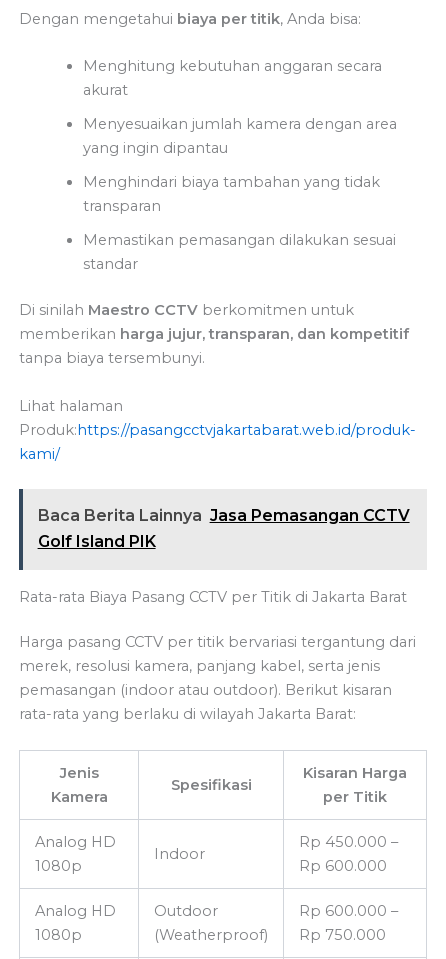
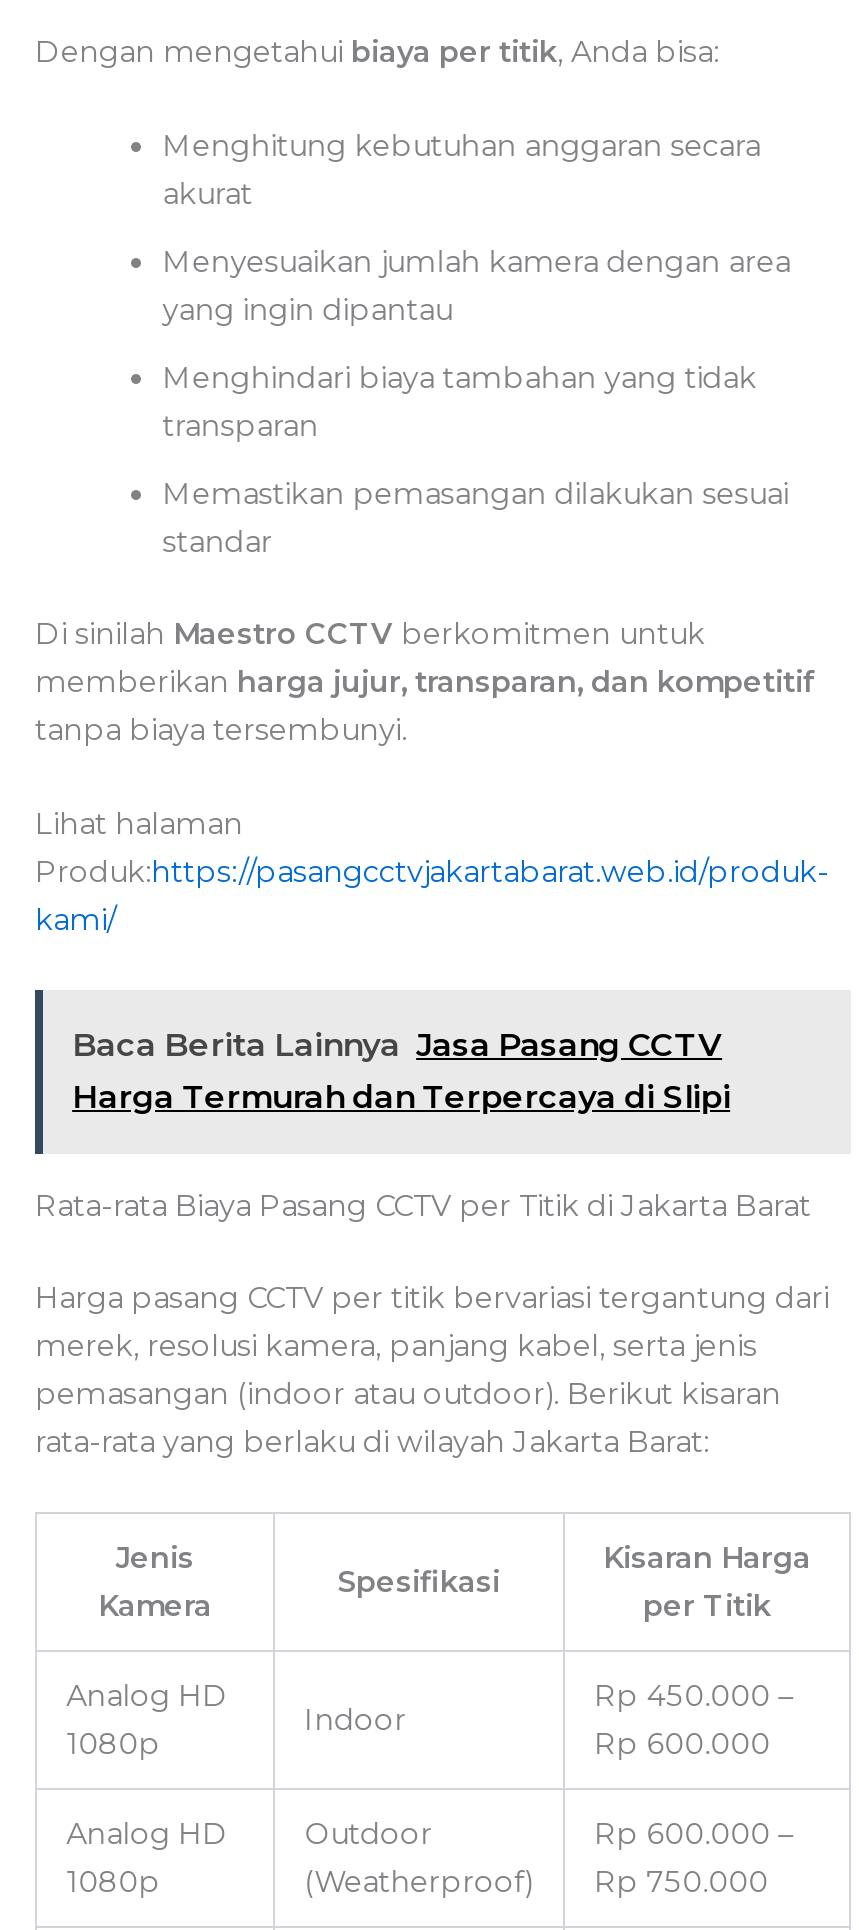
- Baca Berita Lainnya Jasa Pemasangan CCTV
- Golf Island PIK
+ Baca Berita Lainnya Jasa Pasang CCTV
+ Harga Termurah dan Terpercaya di Slipi
